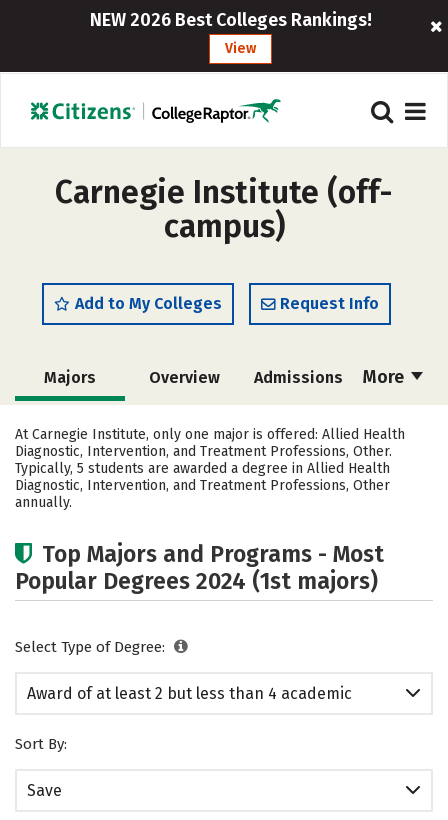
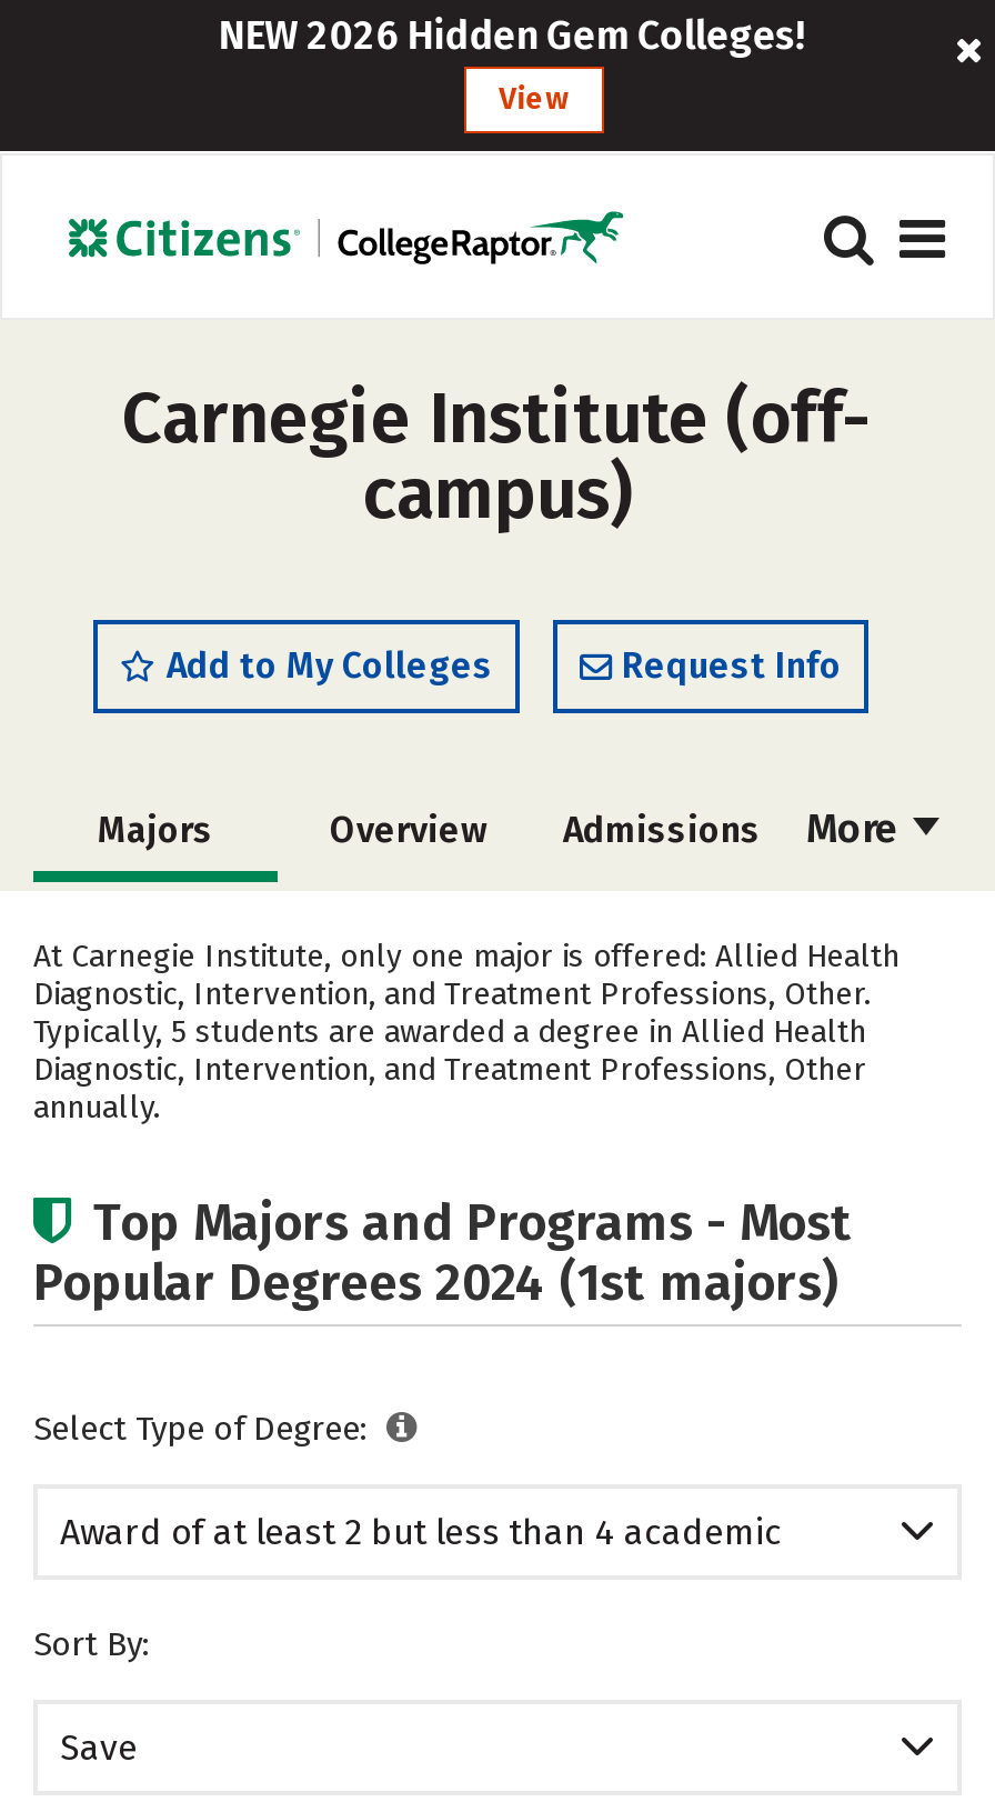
- NEW 2026 Best Colleges Rankings!
+ NEW 2026 Hidden Gem Colleges!
